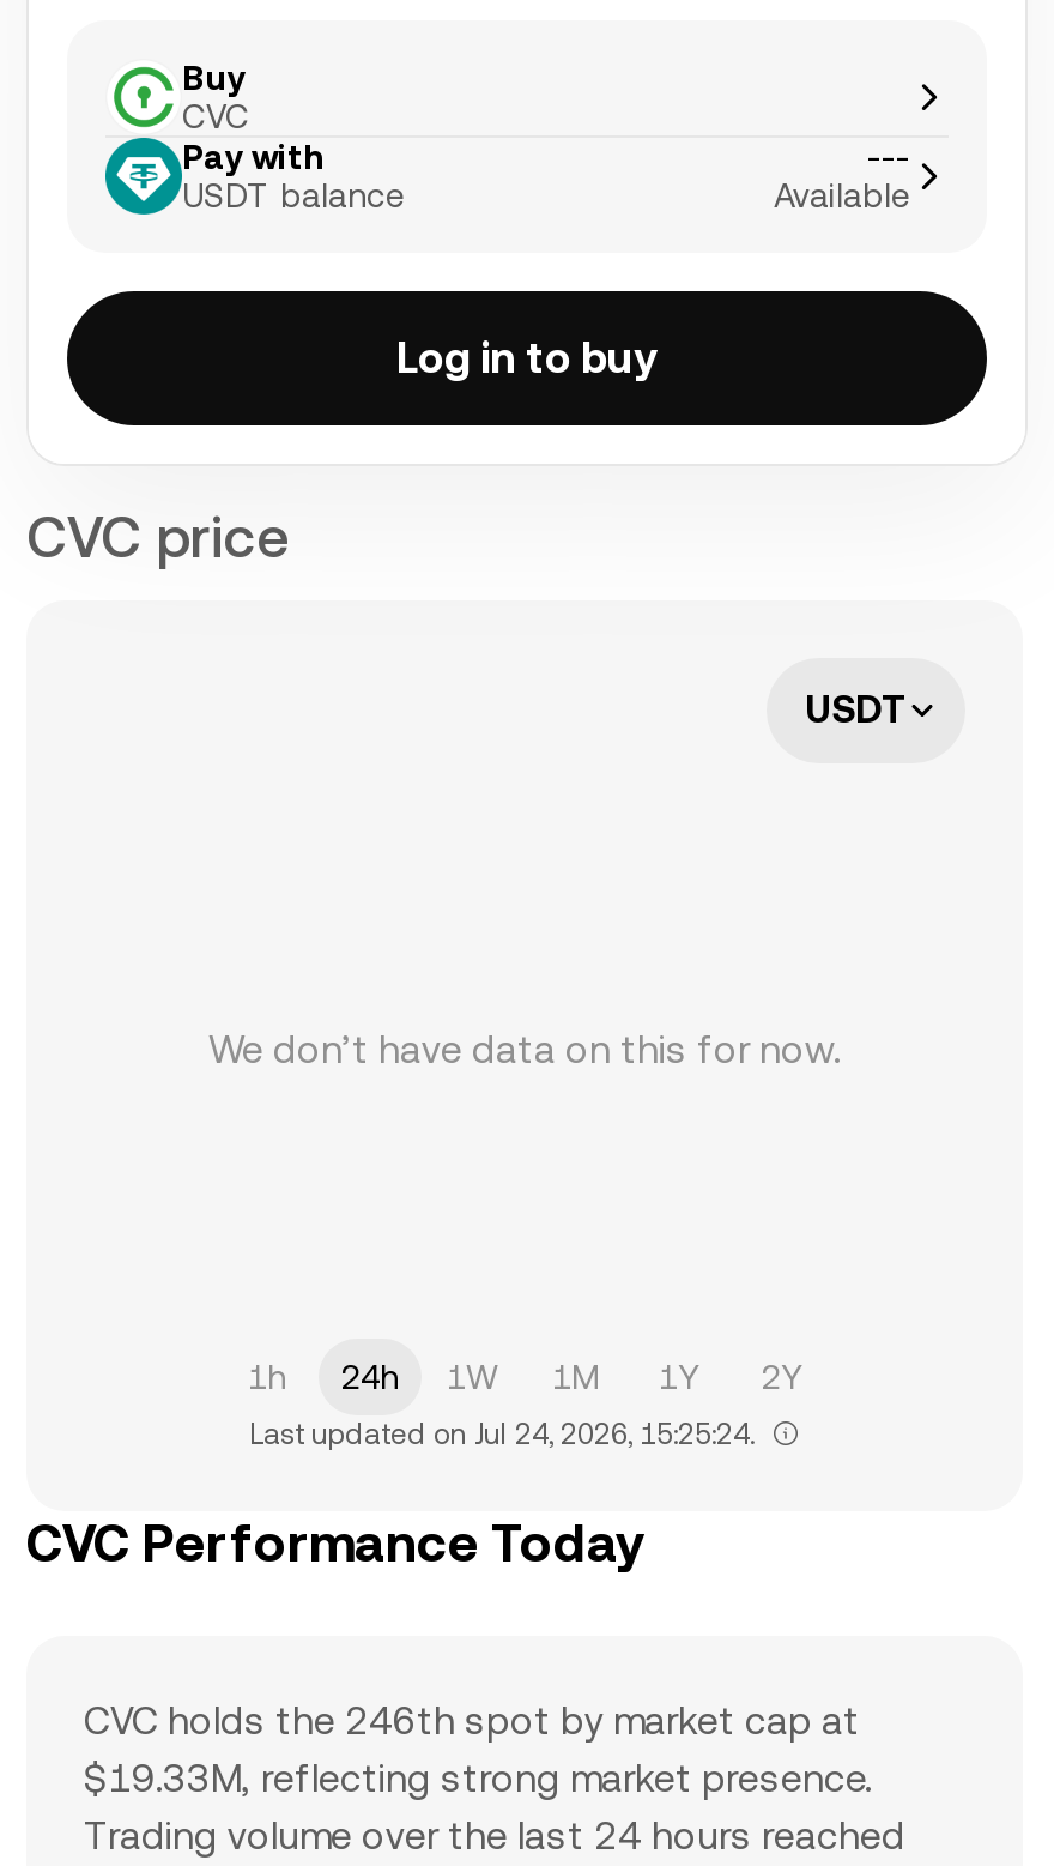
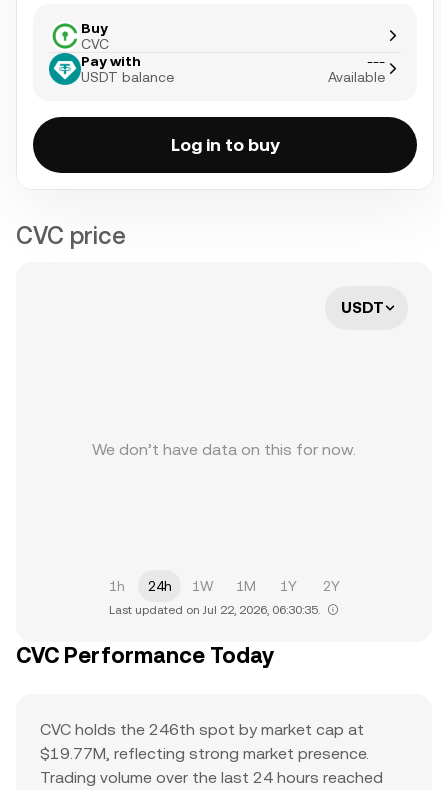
- Last updated on Jul 24, 2026, 15:25:24.
+ Last updated on Jul 22, 2026, 06:30:35.

- $19.33M, reflecting strong market presence.
+ $19.77M, reflecting strong market presence.
